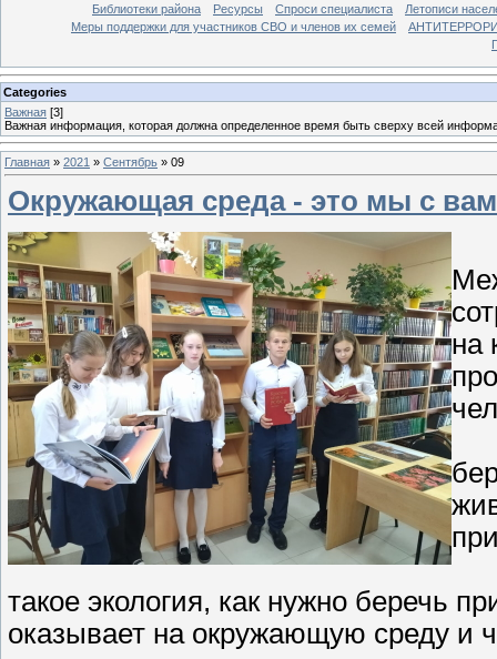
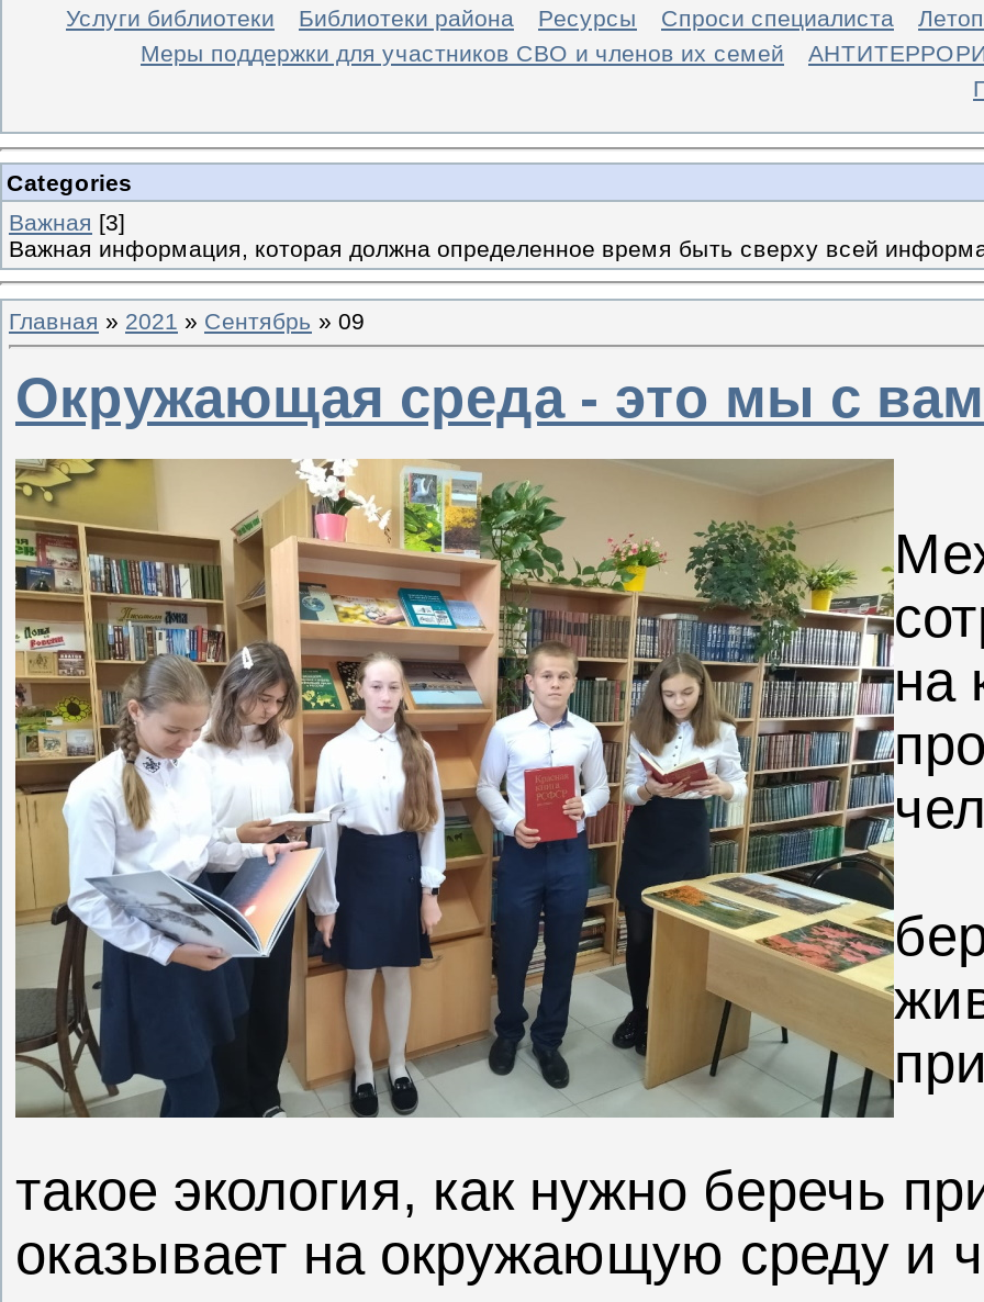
+ Услуги библиотеки
